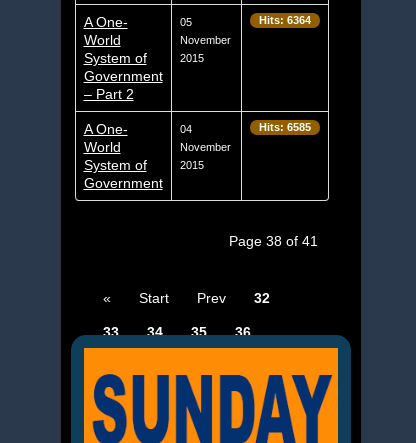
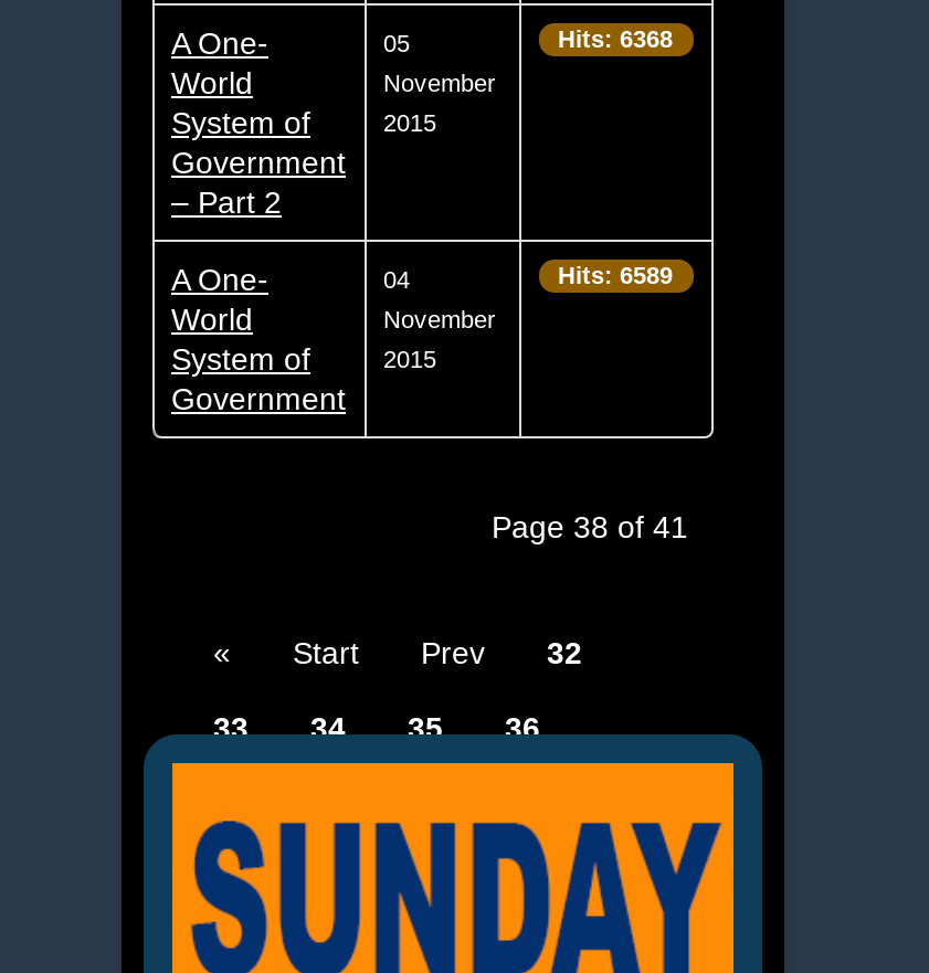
- Hits: 6364
+ Hits: 6368

- Hits: 6585
+ Hits: 6589
